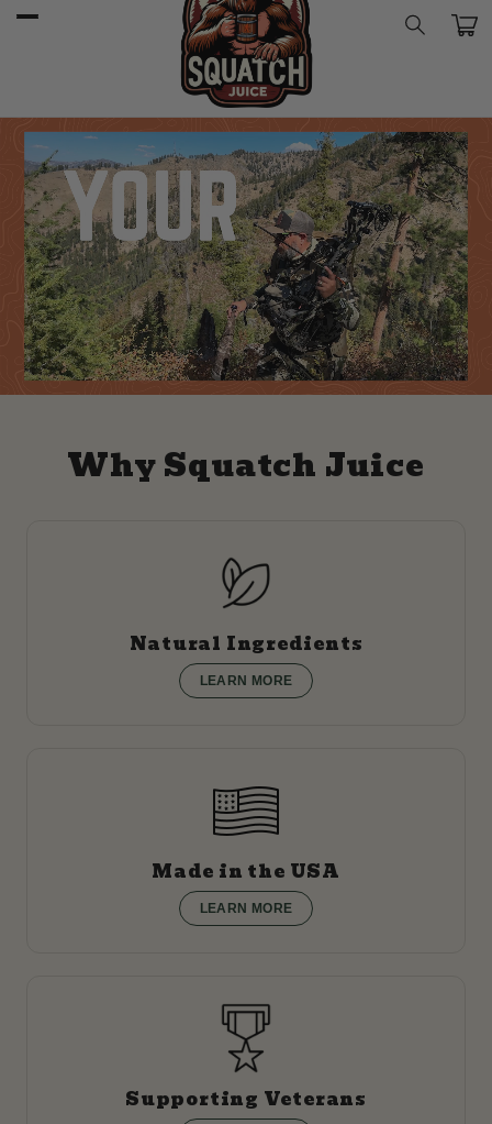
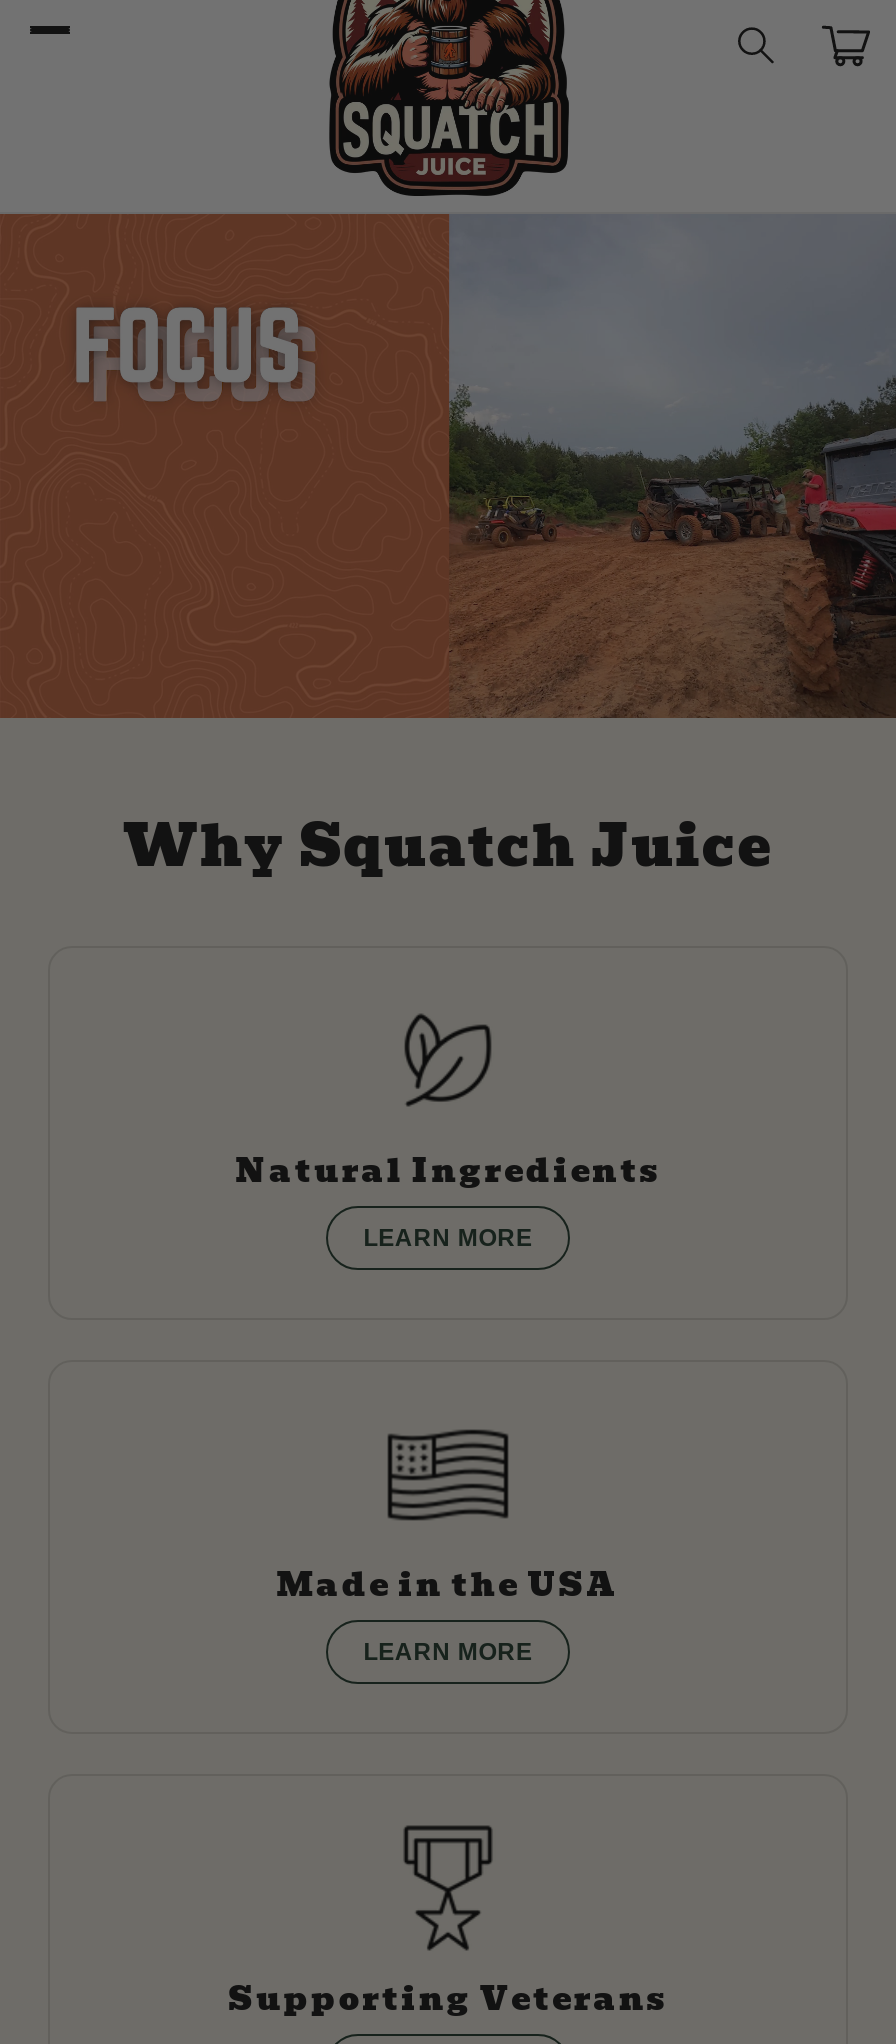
- [image]
+ [image]
